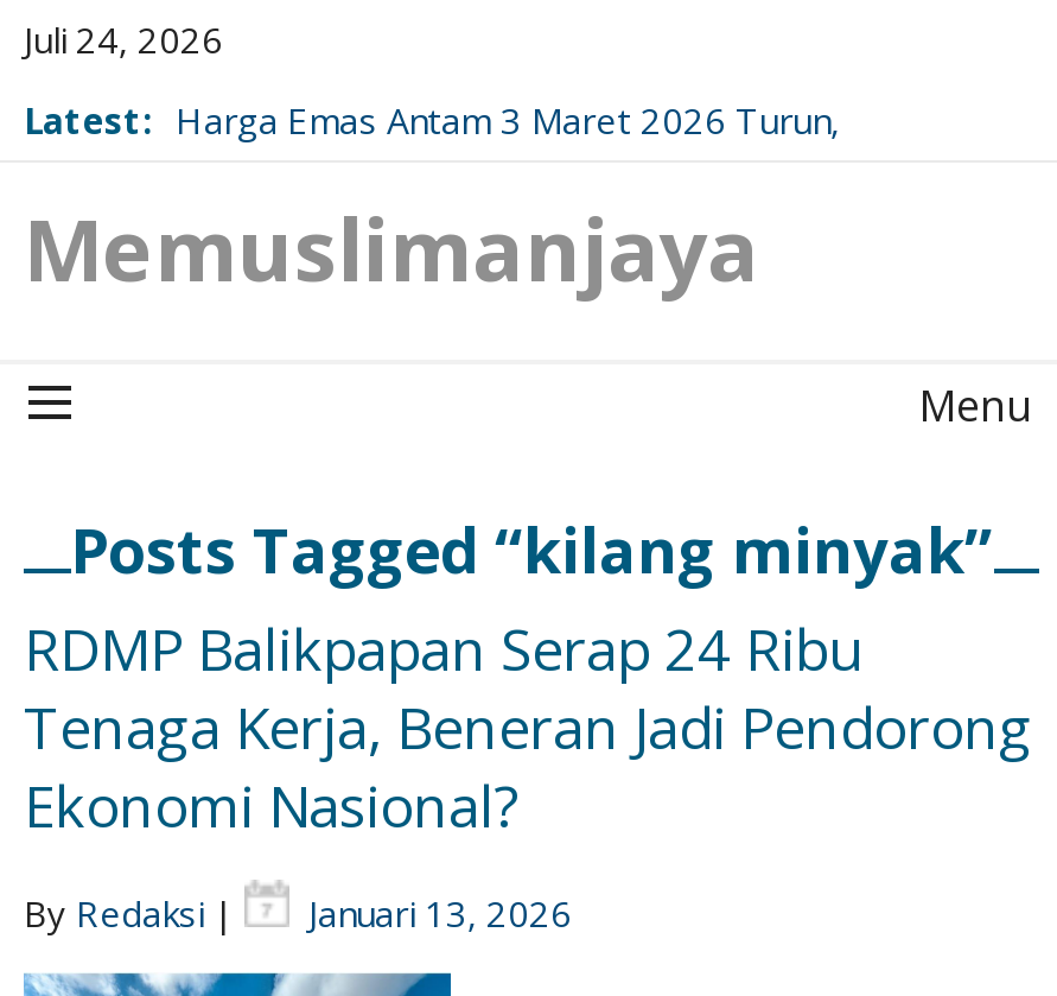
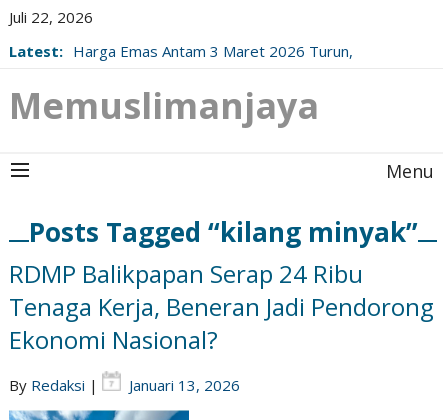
- Juli 24, 2026
+ Juli 22, 2026
